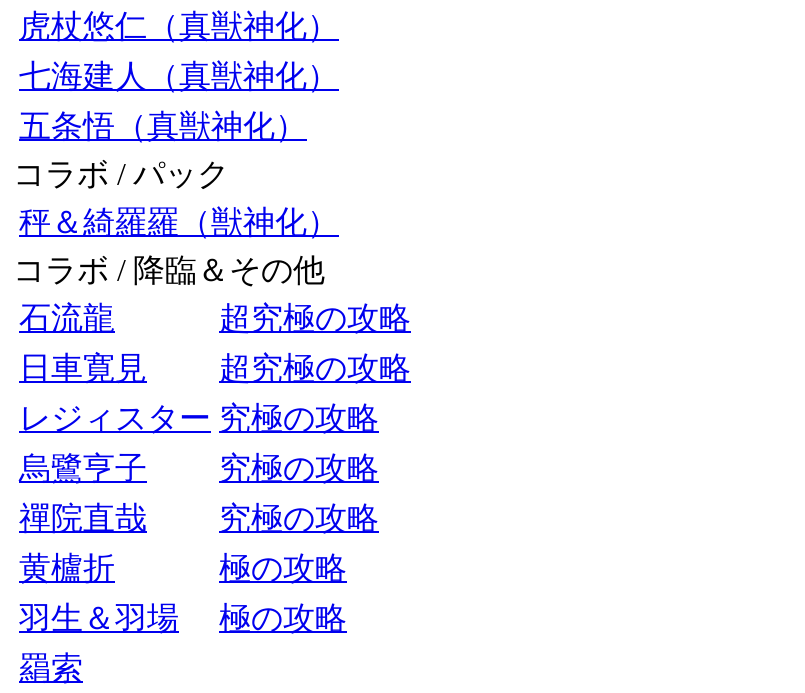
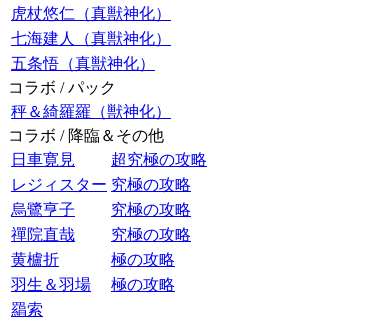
- 石流龍
- 超究極の攻略
